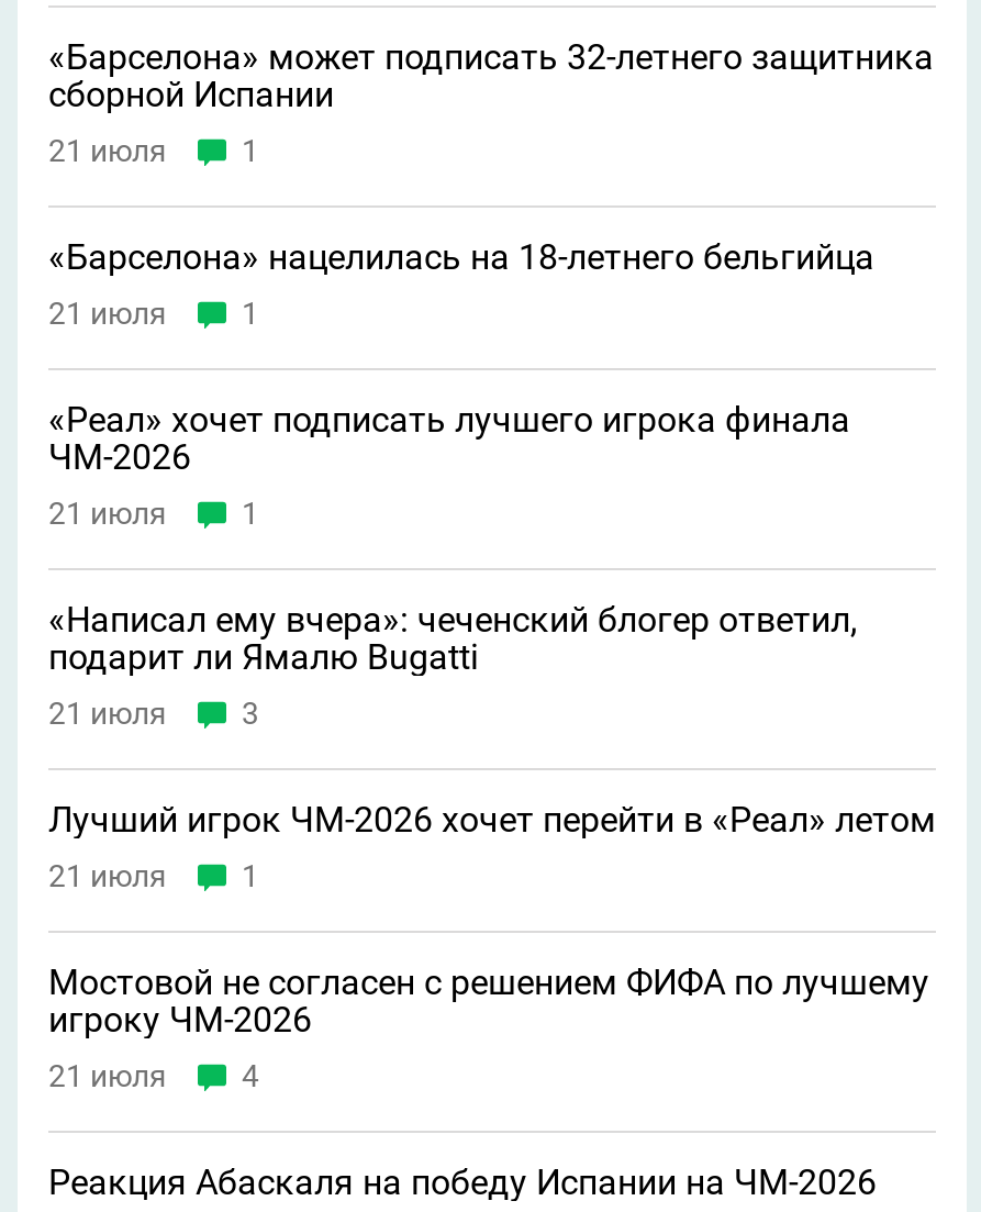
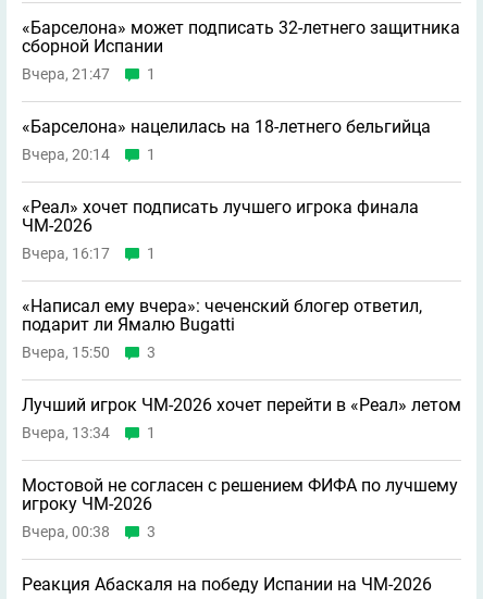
- 21 июля
+ Вчера, 21:47

- 21 июля
+ Вчера, 20:14

- 21 июля
+ Вчера, 16:17

- 21 июля
+ Вчера, 15:50

- 21 июля
+ Вчера, 13:34

- 21 июля
- 4
+ Вчера, 00:38
+ 3
